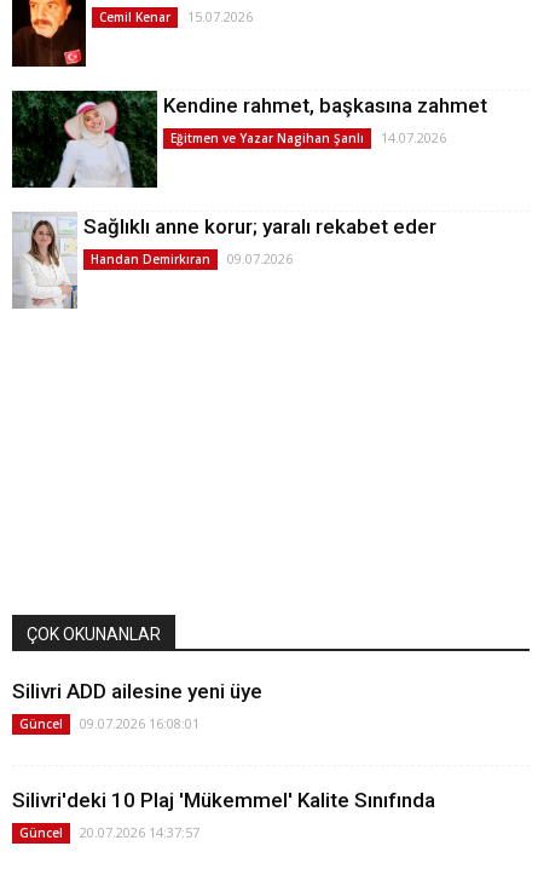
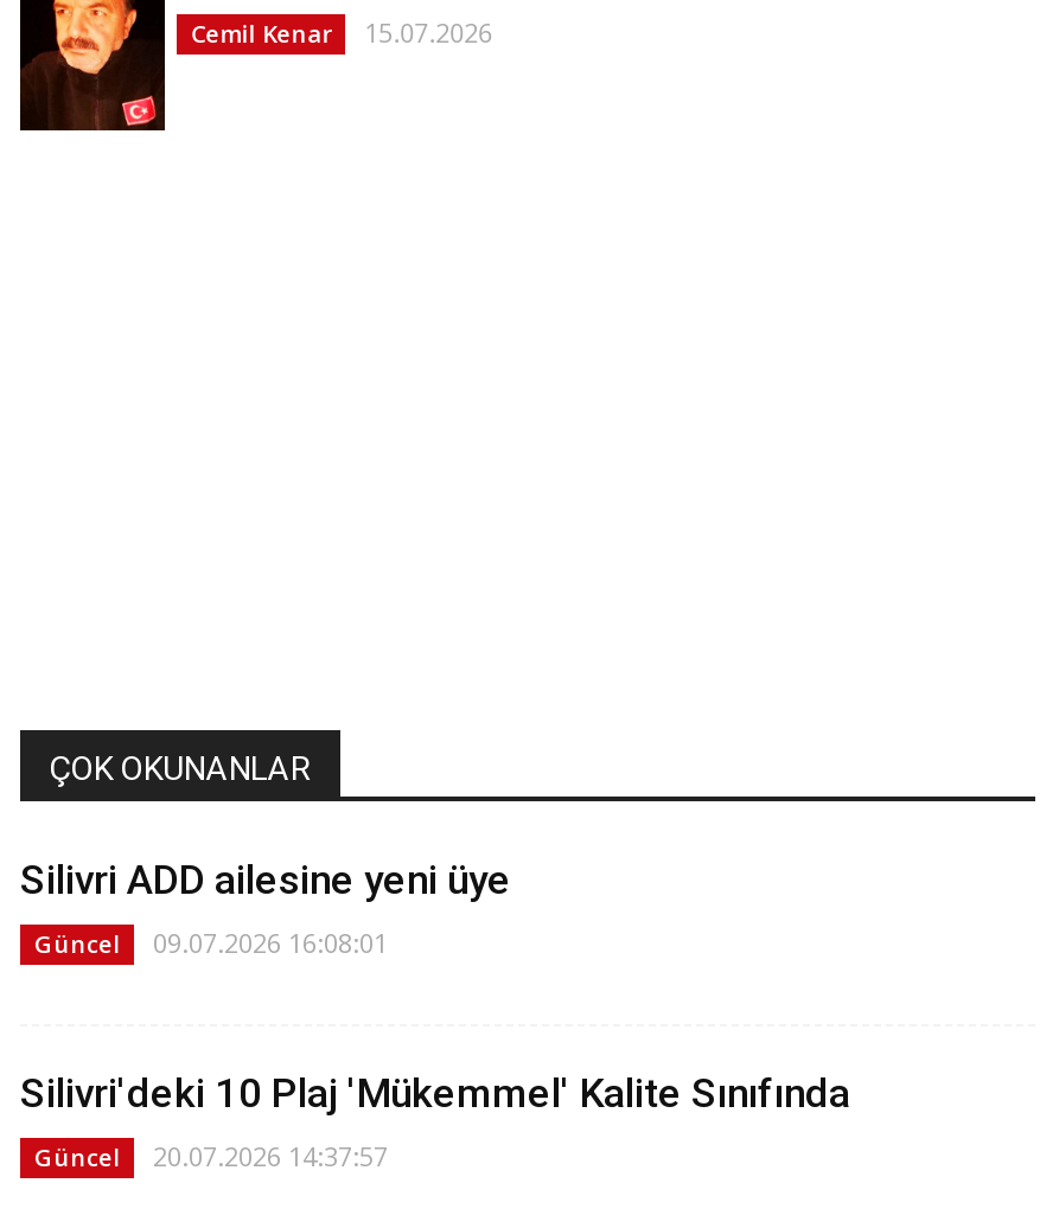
- [image]
- Kendine rahmet, başkasına zahmet
- Eğitmen ve Yazar Nagihan Şanlı
- 14.07.2026

- [image]
- Sağlıklı anne korur; yaralı rekabet eder
- Handan Demirkıran
- 09.07.2026
